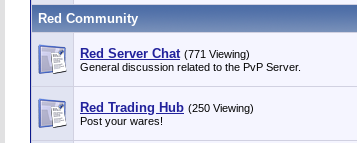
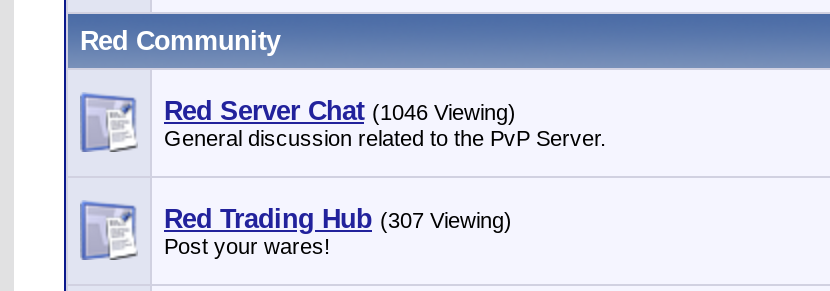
- Red Server Chat (771 Viewing)
+ Red Server Chat (1046 Viewing)

- Red Trading Hub (250 Viewing)
+ Red Trading Hub (307 Viewing)
